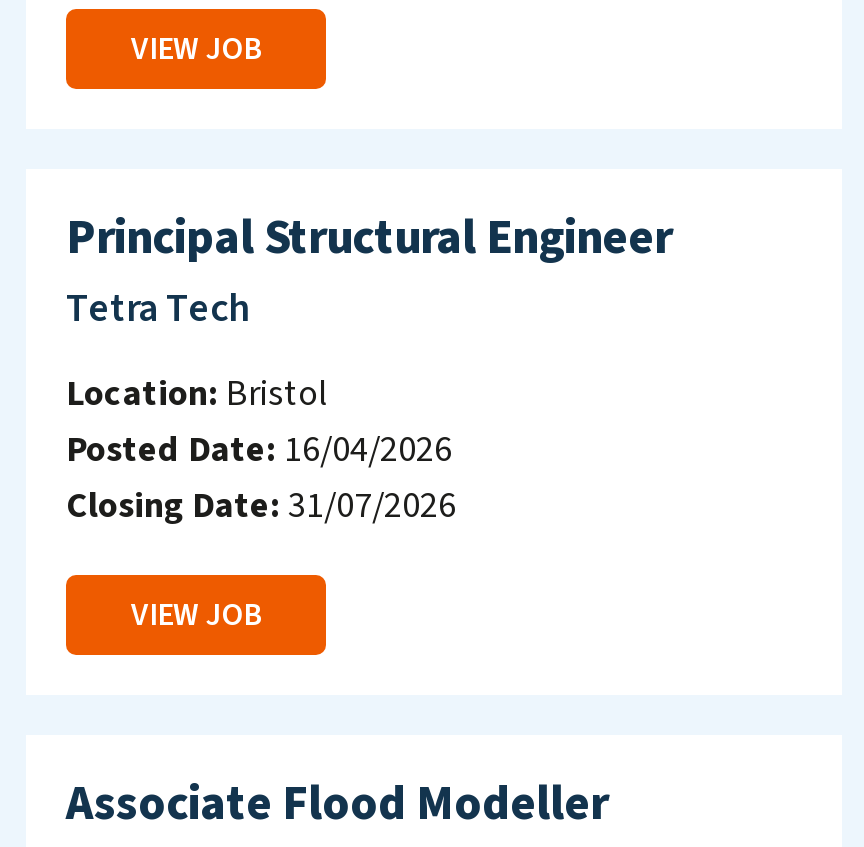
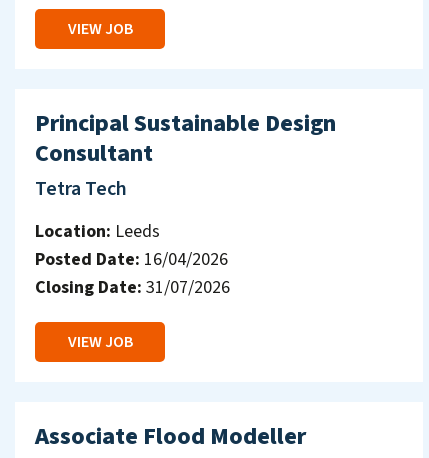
- Principal Structural Engineer
+ Principal Sustainable Design
+ Consultant

- Location: Bristol
+ Location: Leeds
